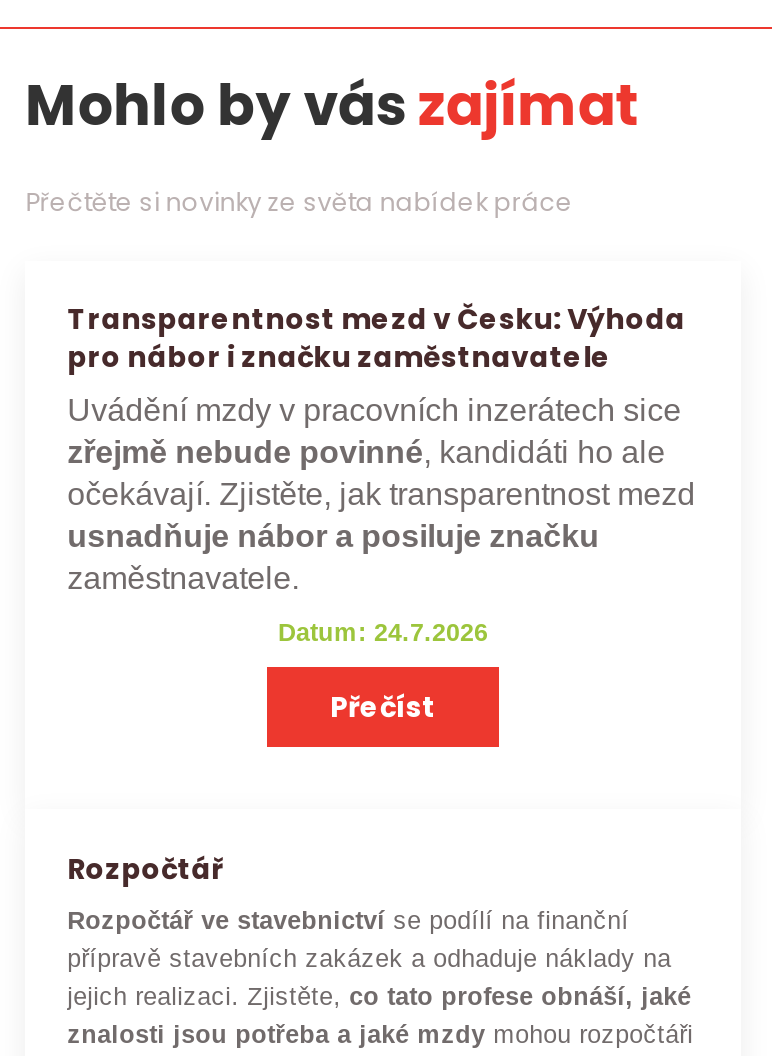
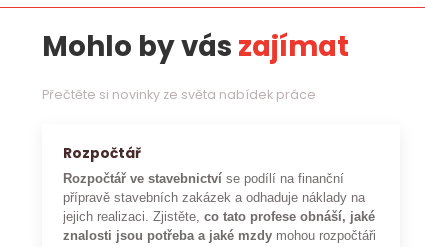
- Transparentnost mezd v Česku: Výhoda
- pro nábor i značku zaměstnavatele
- Uvádění mzdy v pracovních inzerátech sice
- zřejmě nebude povinné, kandidáti ho ale
- očekávají. Zjistěte, jak transparentnost mezd
- usnadňuje nábor a posiluje značku
- zaměstnavatele.
- Datum: 24.7.2026
- Přečíst
